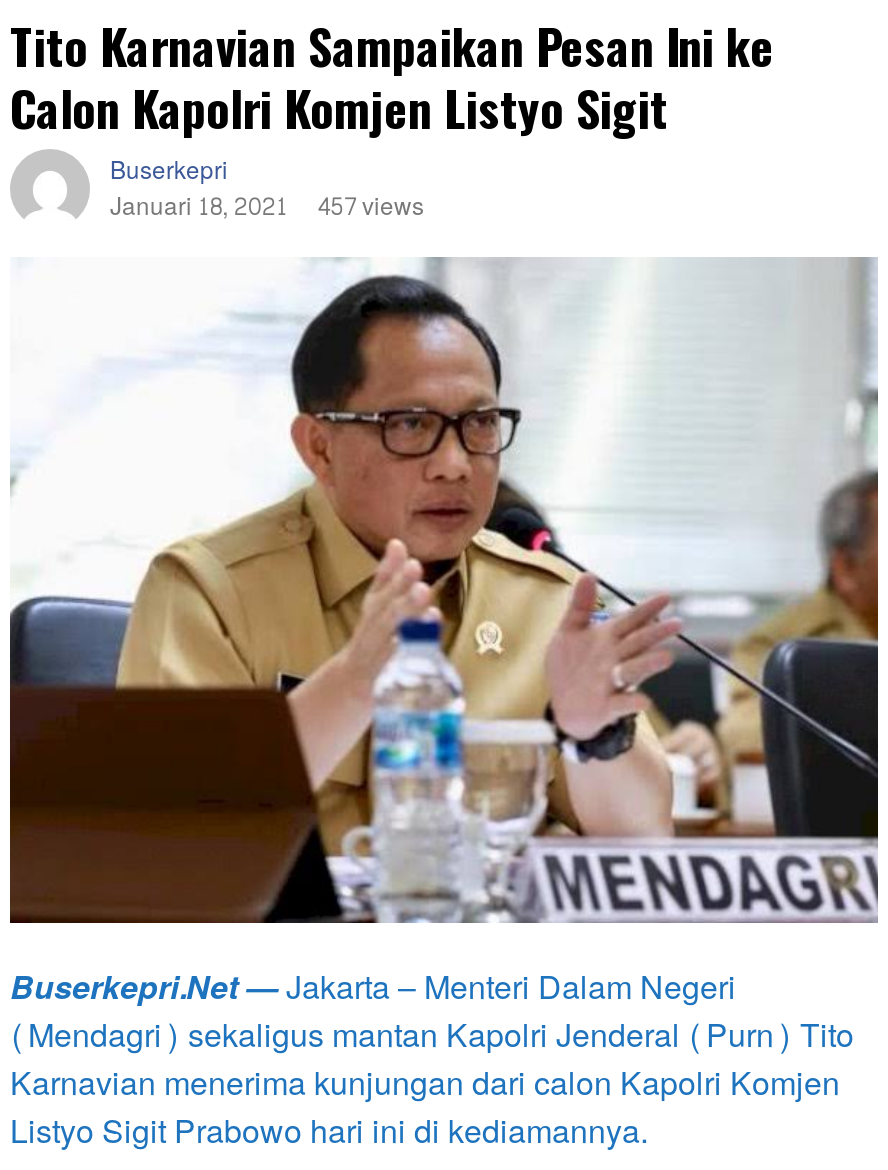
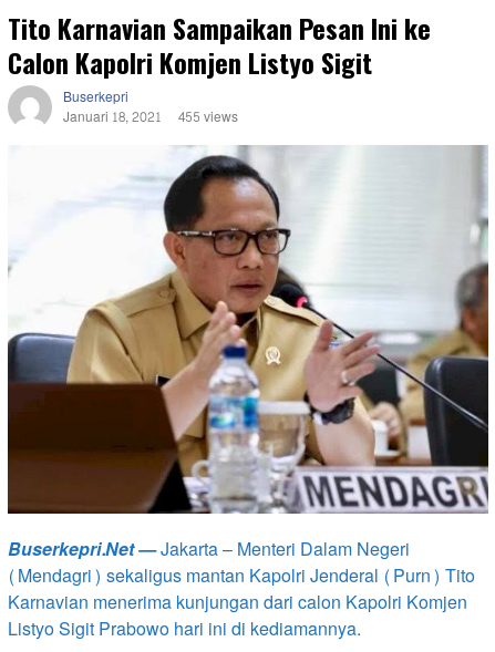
- Januari 18, 2021 457 views
+ Januari 18, 2021 455 views
